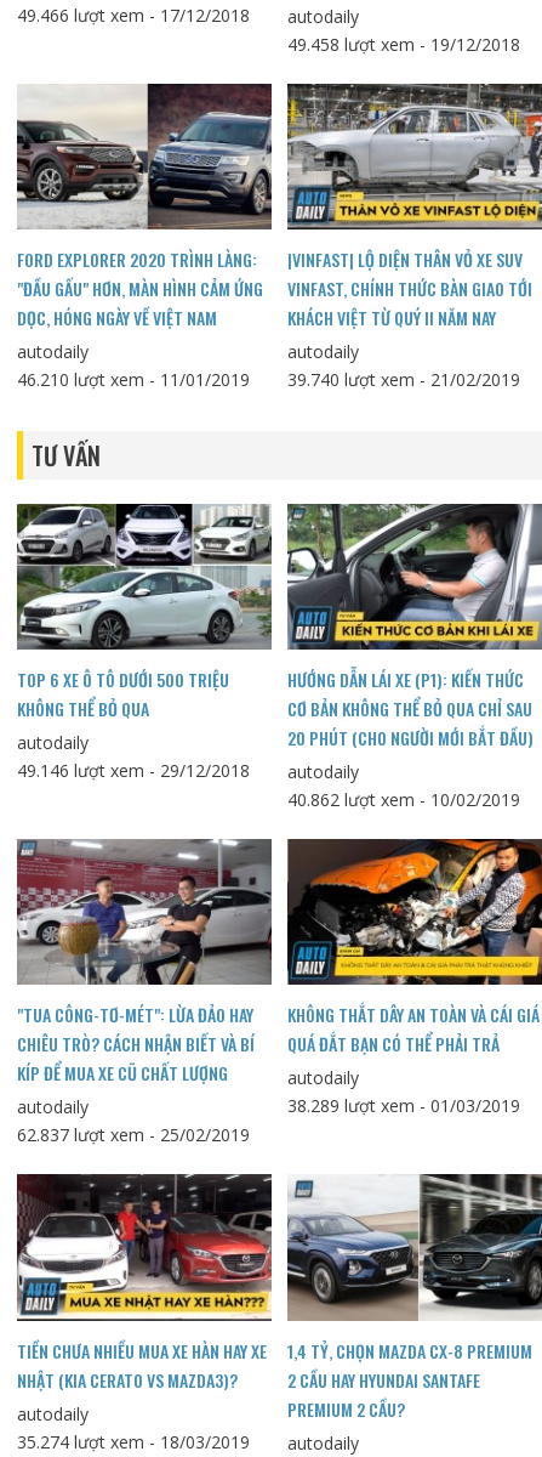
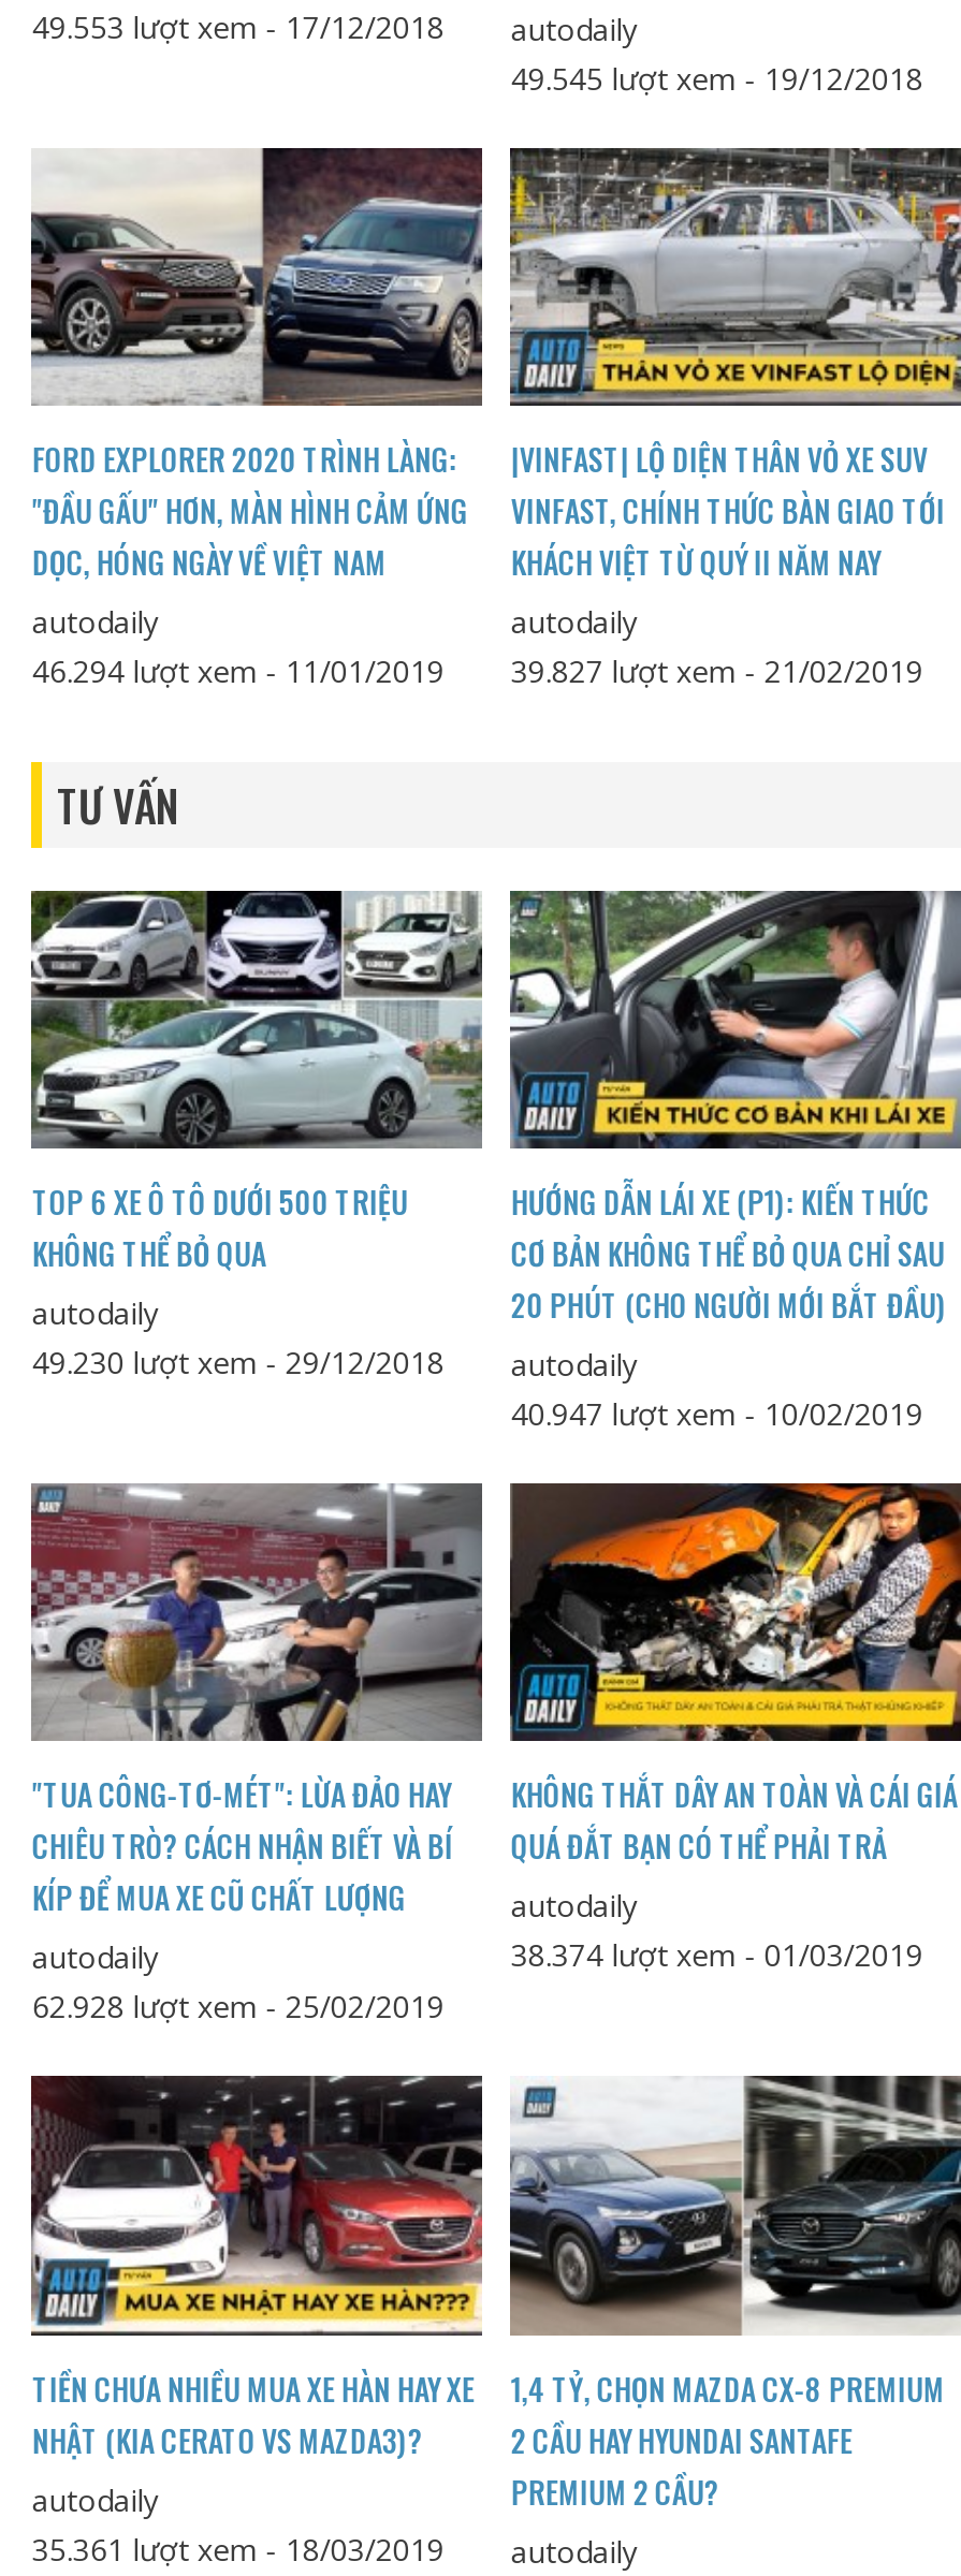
- 49.466 lượt xem - 17/12/2018 autodaily
+ 49.553 lượt xem - 17/12/2018 autodaily

- 49.458 lượt xem - 19/12/2018
+ 49.545 lượt xem - 19/12/2018

- 46.210 lượt xem - 11/01/2019
+ 46.294 lượt xem - 11/01/2019

- 39.740 lượt xem - 21/02/2019
+ 39.827 lượt xem - 21/02/2019

- 49.146 lượt xem - 29/12/2018 autodaily
+ 49.230 lượt xem - 29/12/2018 autodaily

- 40.862 lượt xem - 10/02/2019
+ 40.947 lượt xem - 10/02/2019

- 38.289 lượt xem - 01/03/2019
+ 38.374 lượt xem - 01/03/2019

- 62.837 lượt xem - 25/02/2019
+ 62.928 lượt xem - 25/02/2019

- 35.274 lượt xem - 18/03/2019 autodaily
+ 35.361 lượt xem - 18/03/2019 autodaily
